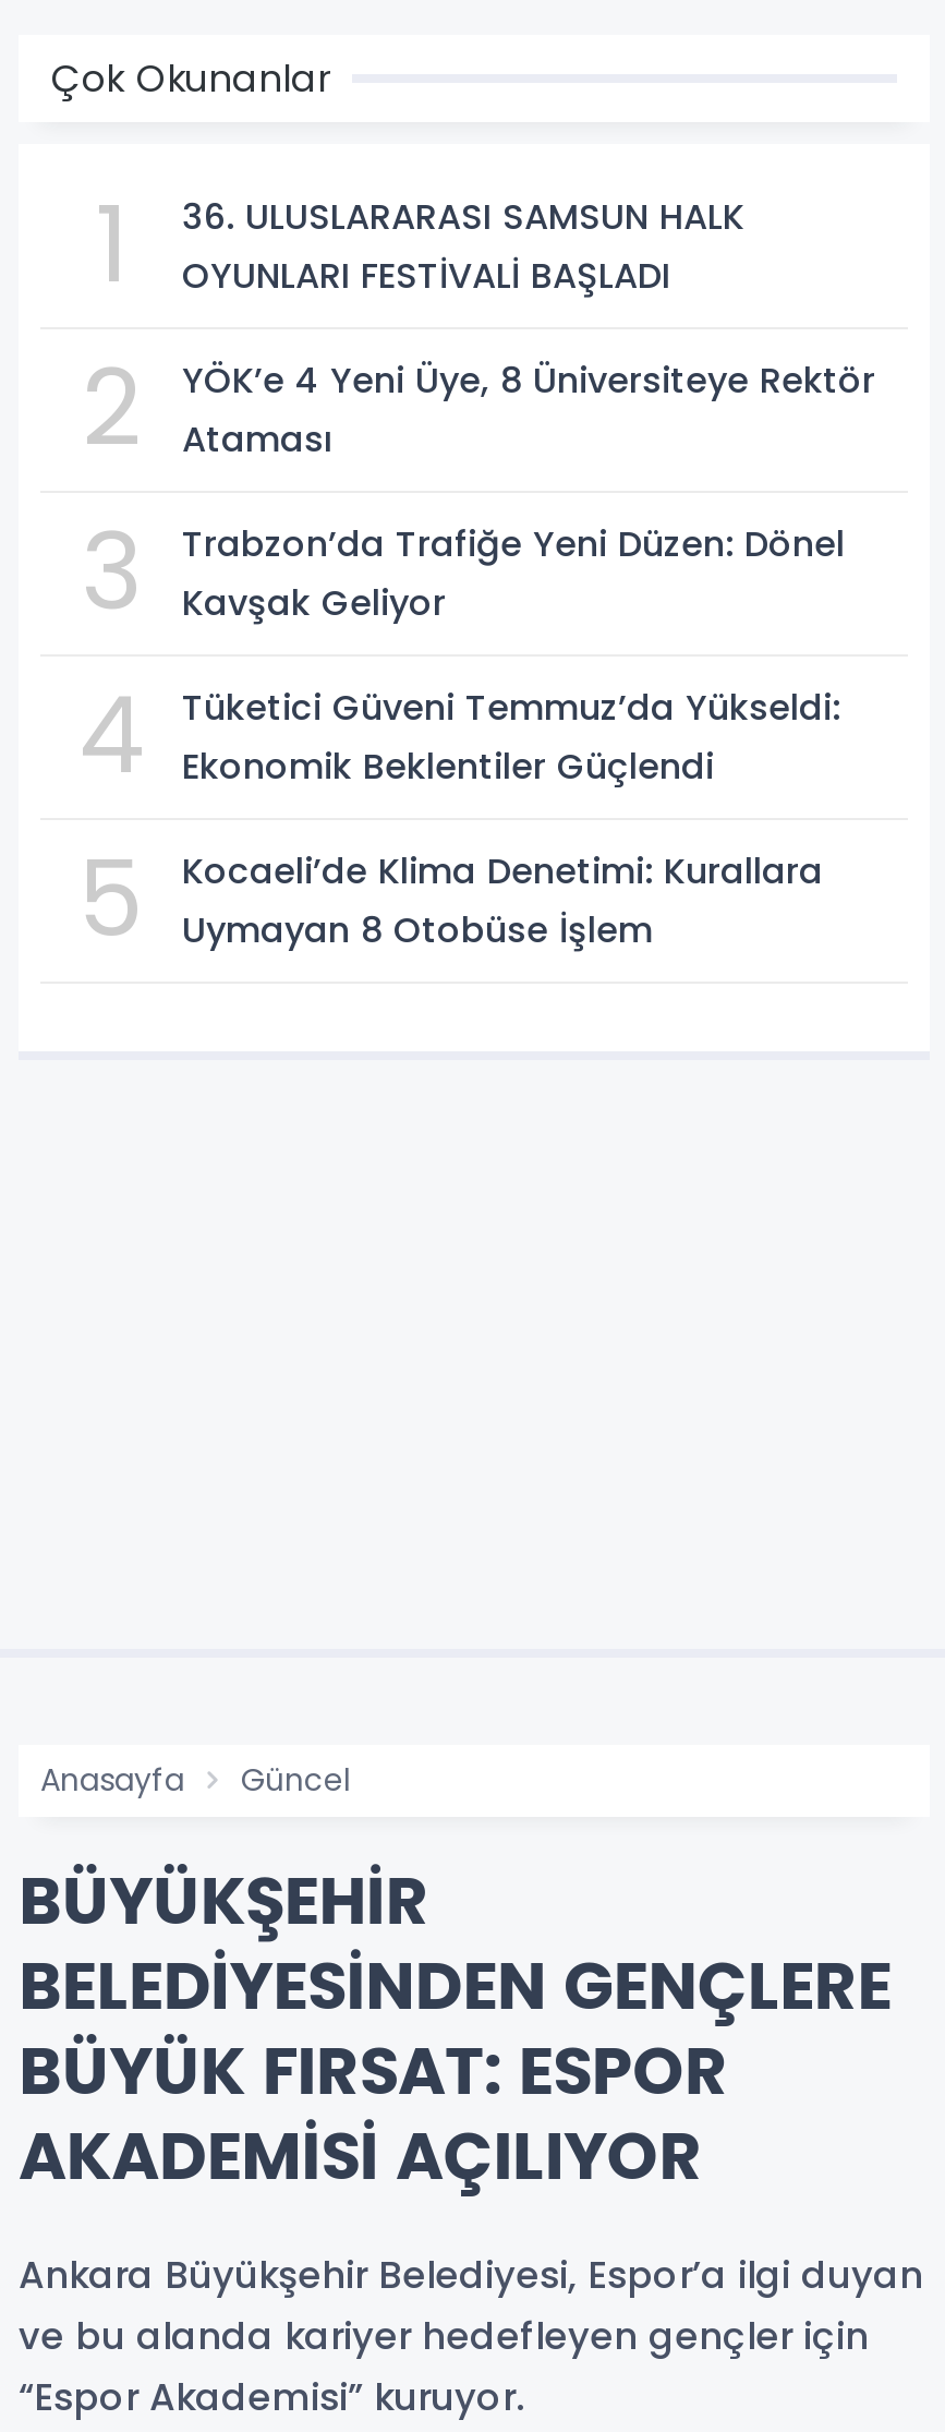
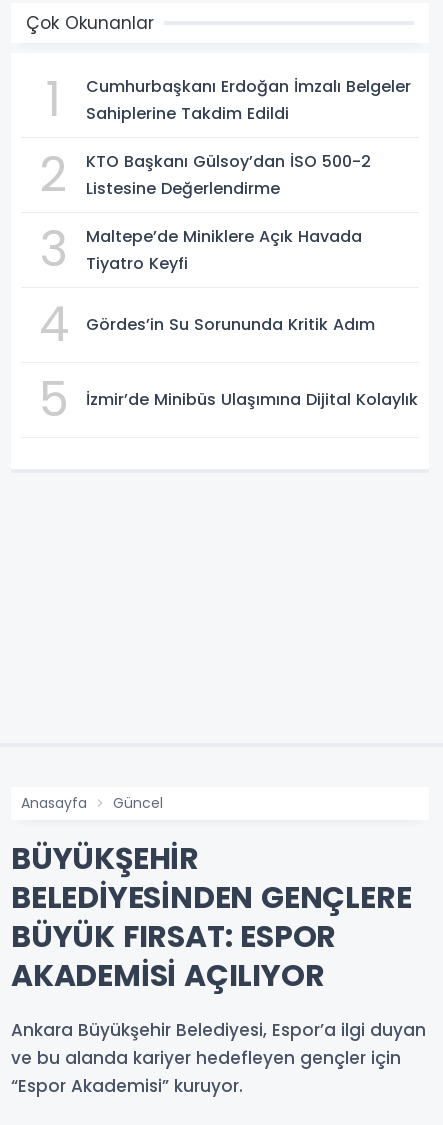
- 36. ULUSLARARASI SAMSUN HALK
- OYUNLARI FESTİVALİ BAŞLADI
+ Cumhurbaşkanı Erdoğan İmzalı Belgeler
+ Sahiplerine Takdim Edildi

- YÖK’e 4 Yeni Üye, 8 Üniversiteye Rektör
- Ataması
+ KTO Başkanı Gülsoy’dan İSO 500-2
+ Listesine Değerlendirme

- Trabzon’da Trafiğe Yeni Düzen: Dönel
- Kavşak Geliyor
+ Maltepe’de Miniklere Açık Havada
+ Tiyatro Keyfi

- Tüketici Güveni Temmuz’da Yükseldi:
- Ekonomik Beklentiler Güçlendi
+ Gördes’in Su Sorununda Kritik Adım

- Kocaeli’de Klima Denetimi: Kurallara
- Uymayan 8 Otobüse İşlem
+ İzmir’de Minibüs Ulaşımına Dijital Kolaylık
